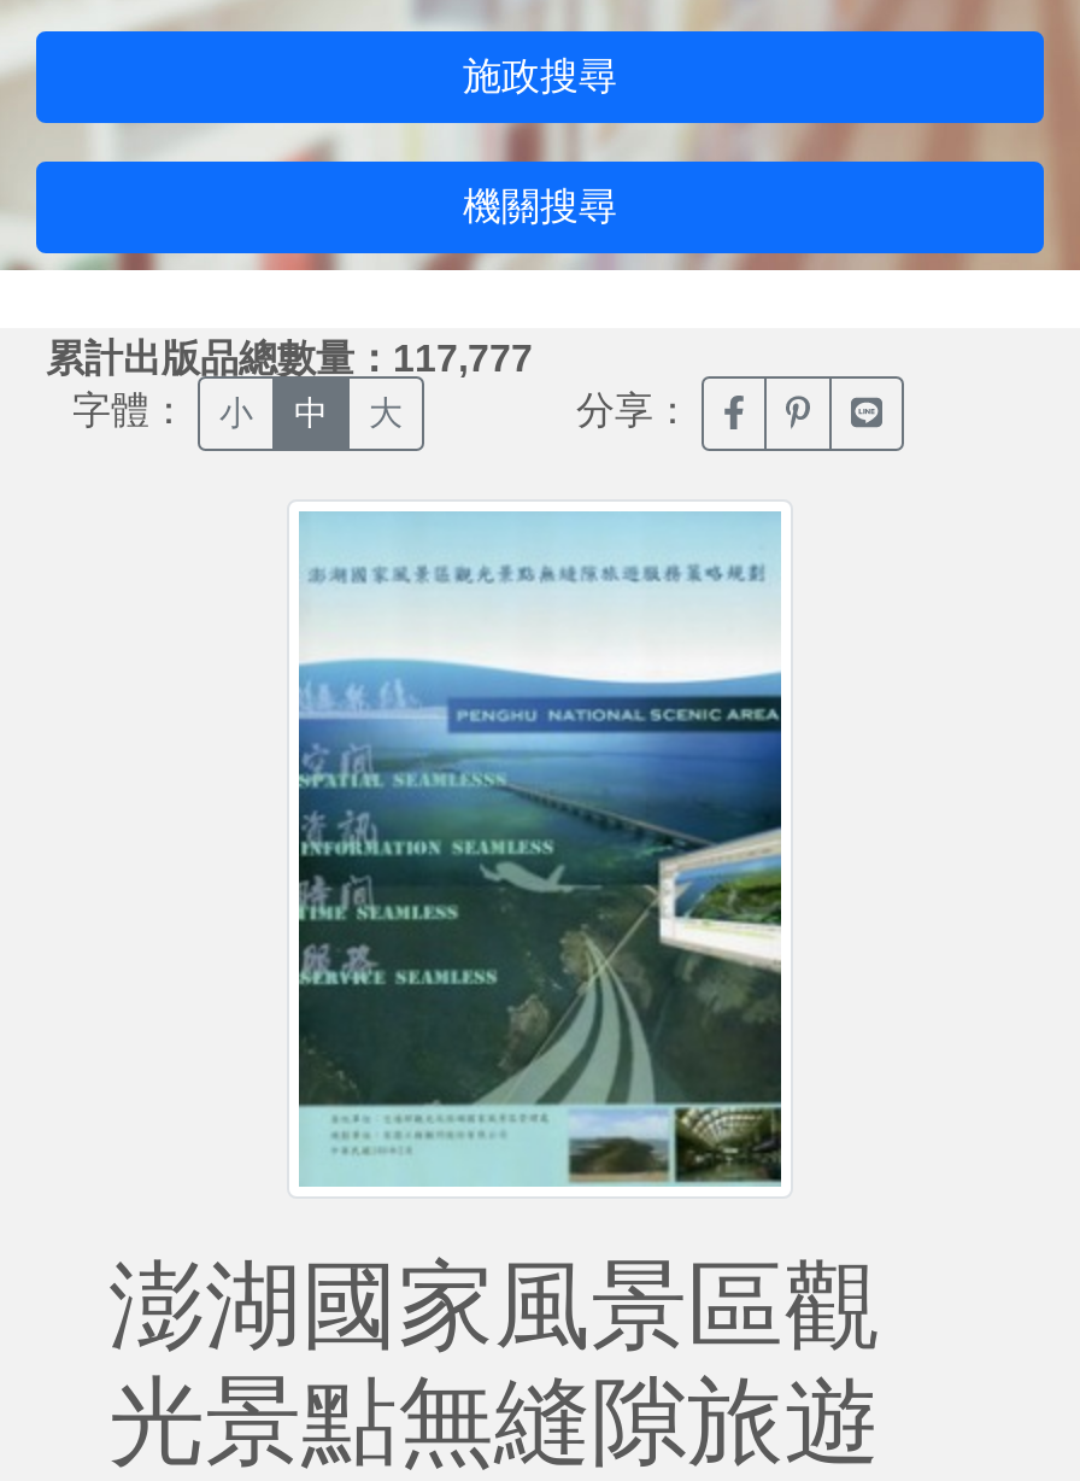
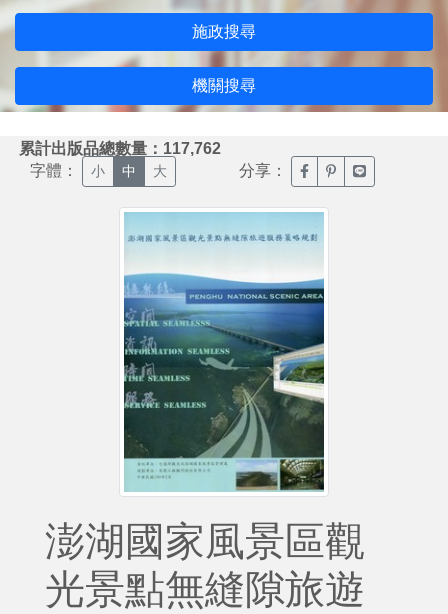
- 累計出版品總數量：117,777
+ 累計出版品總數量：117,762
